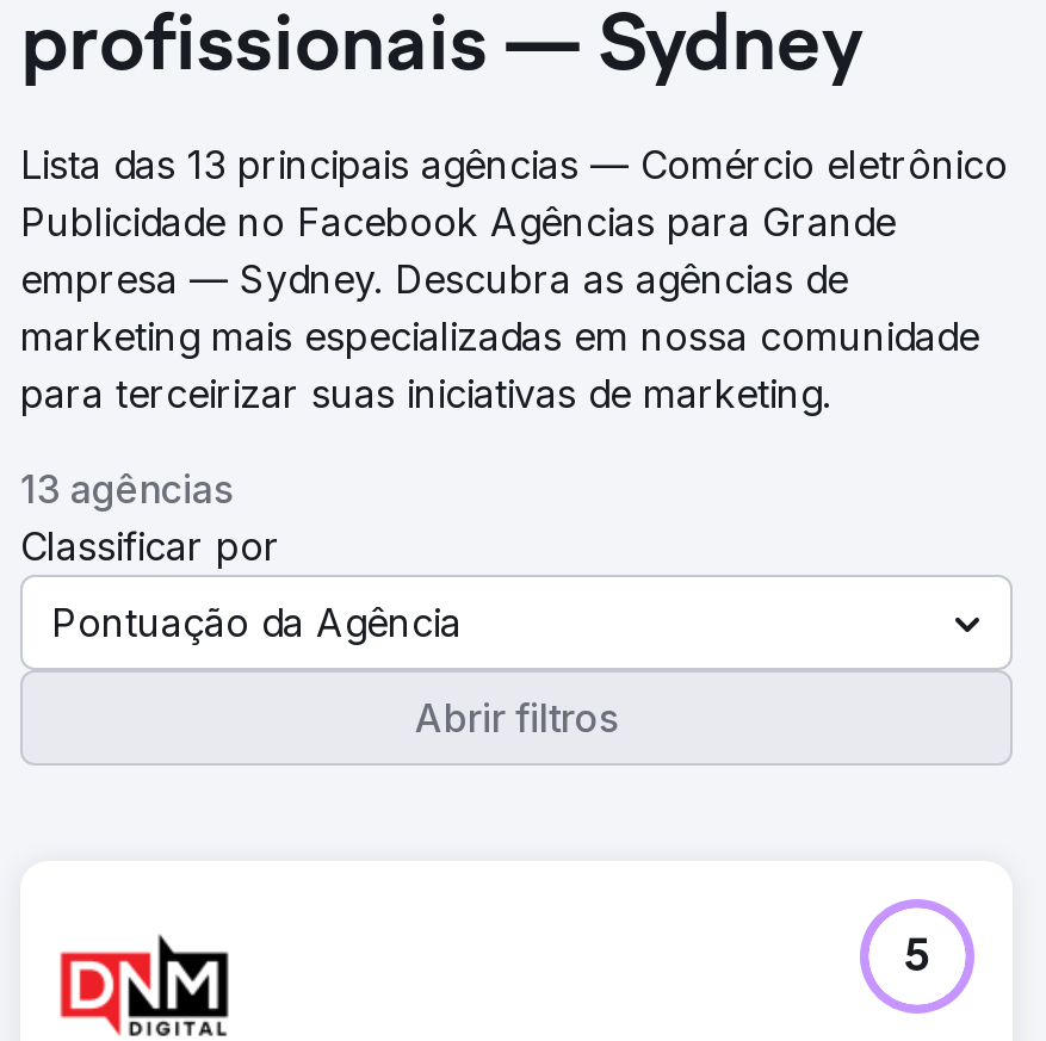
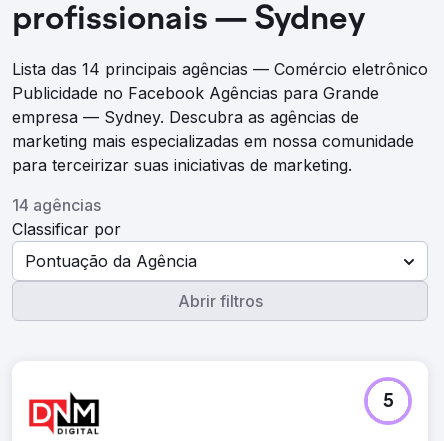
- Lista das 13 principais agências — Comércio eletrônico
+ Lista das 14 principais agências — Comércio eletrônico

- 13 agências
+ 14 agências
